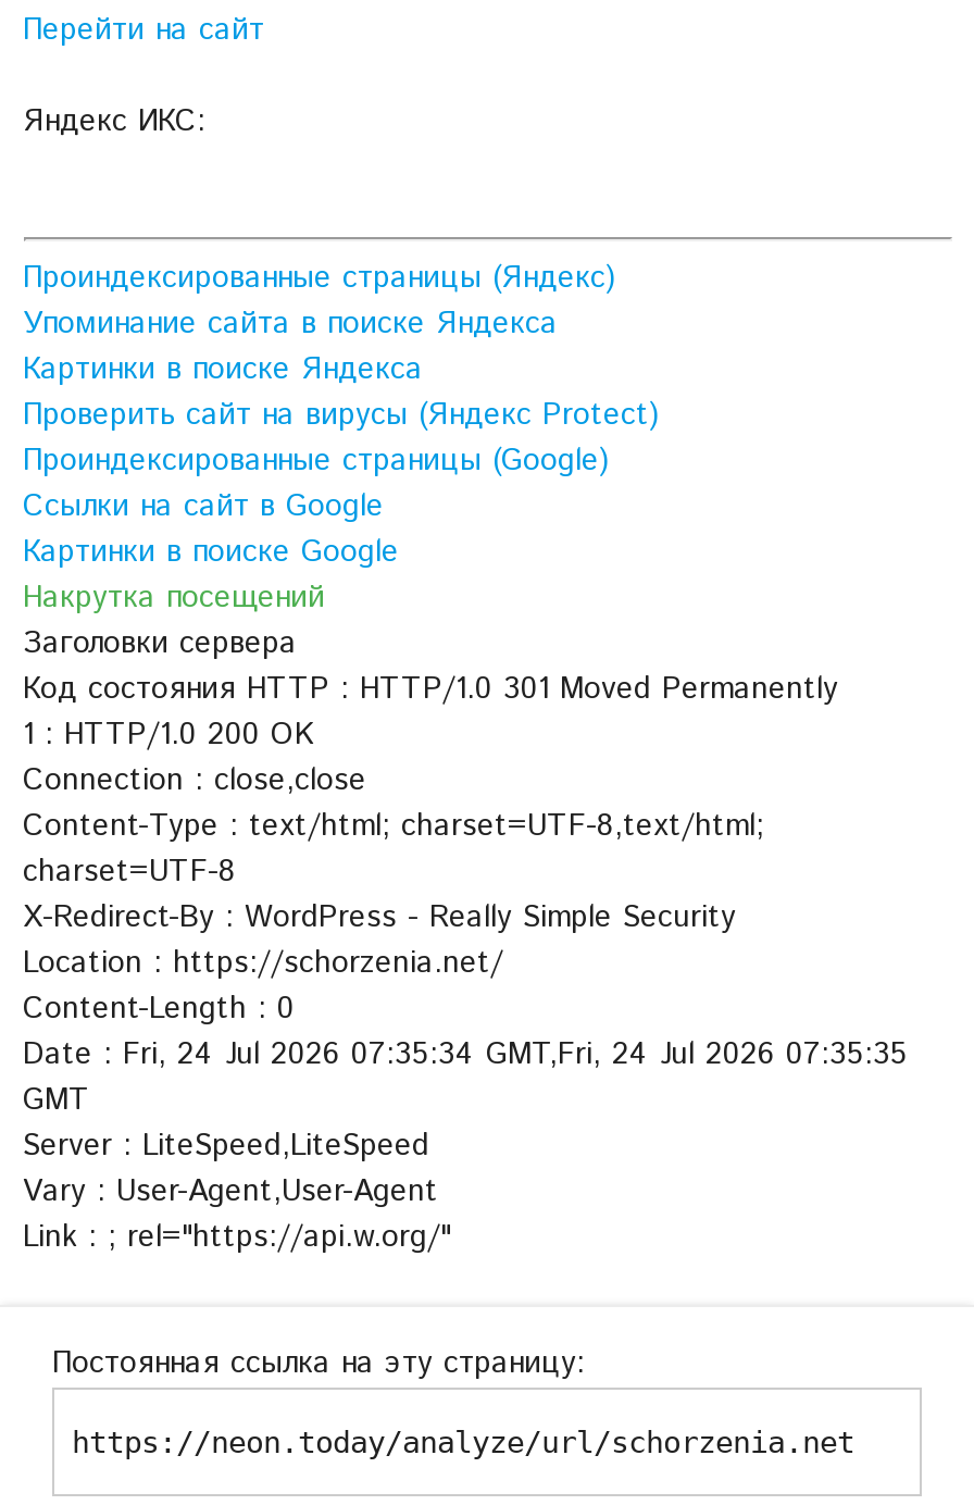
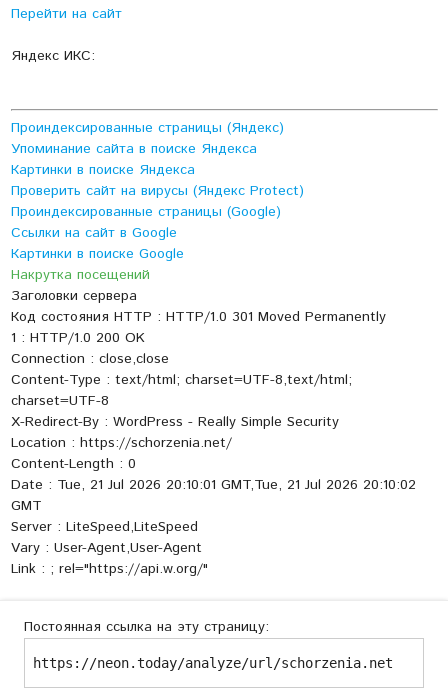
- Date : Fri, 24 Jul 2026 07:35:34 GMT,Fri, 24 Jul 2026 07:35:35
+ Date : Tue, 21 Jul 2026 20:10:01 GMT,Tue, 21 Jul 2026 20:10:02
